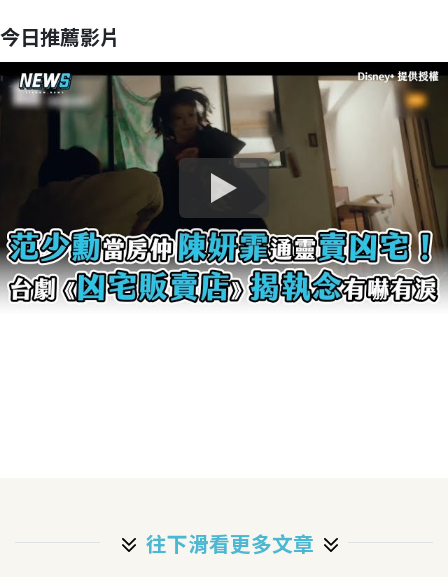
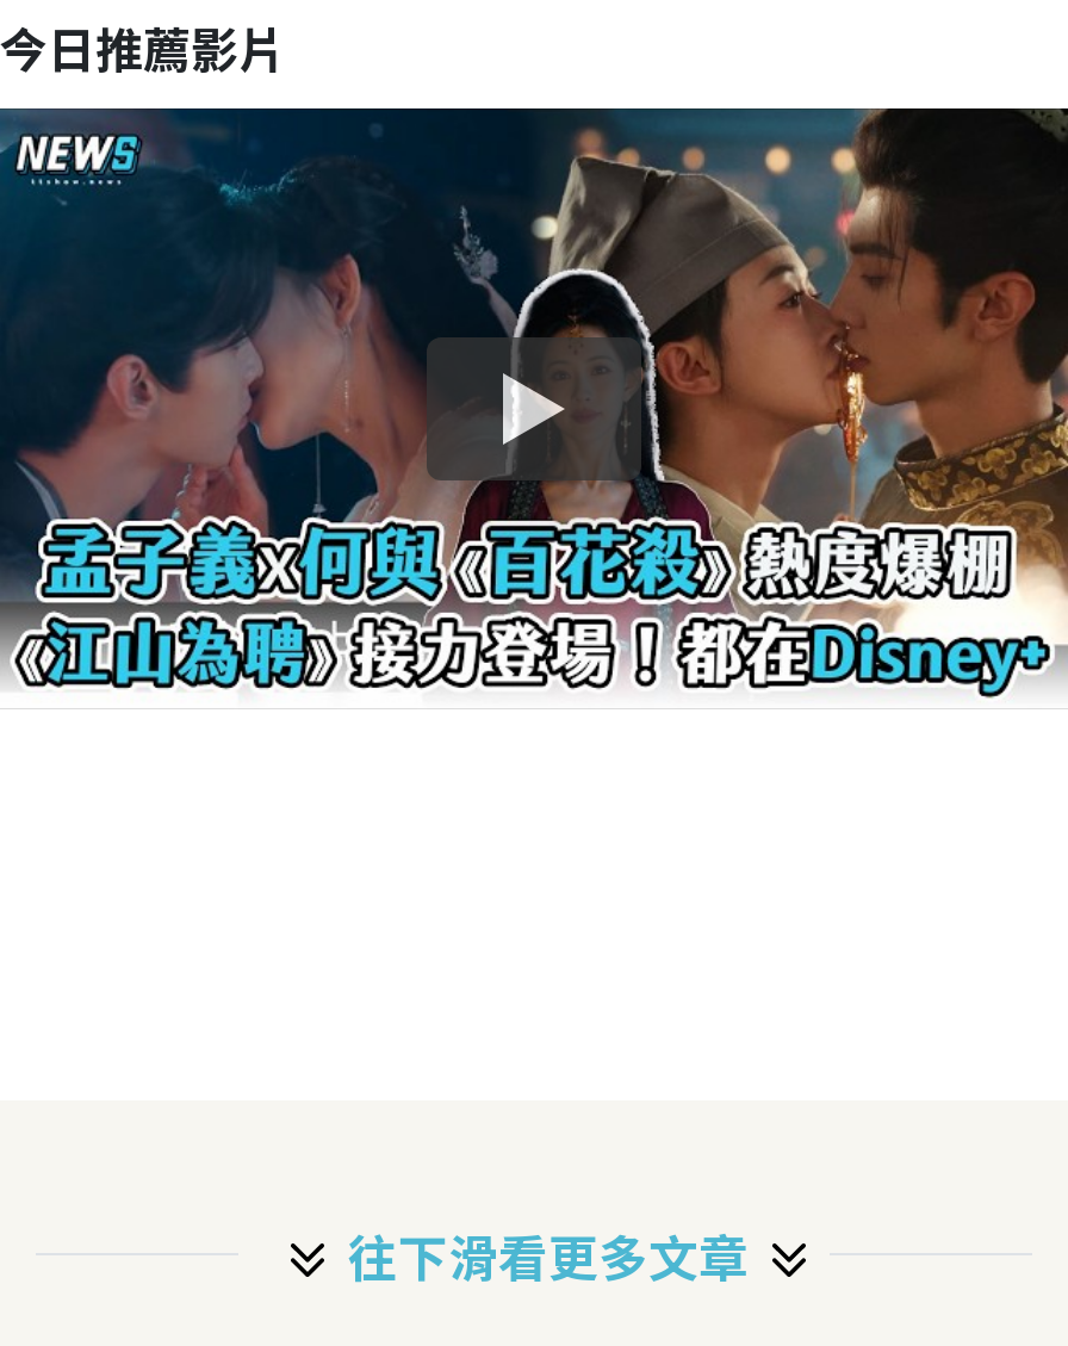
- [image]
+ [image]
